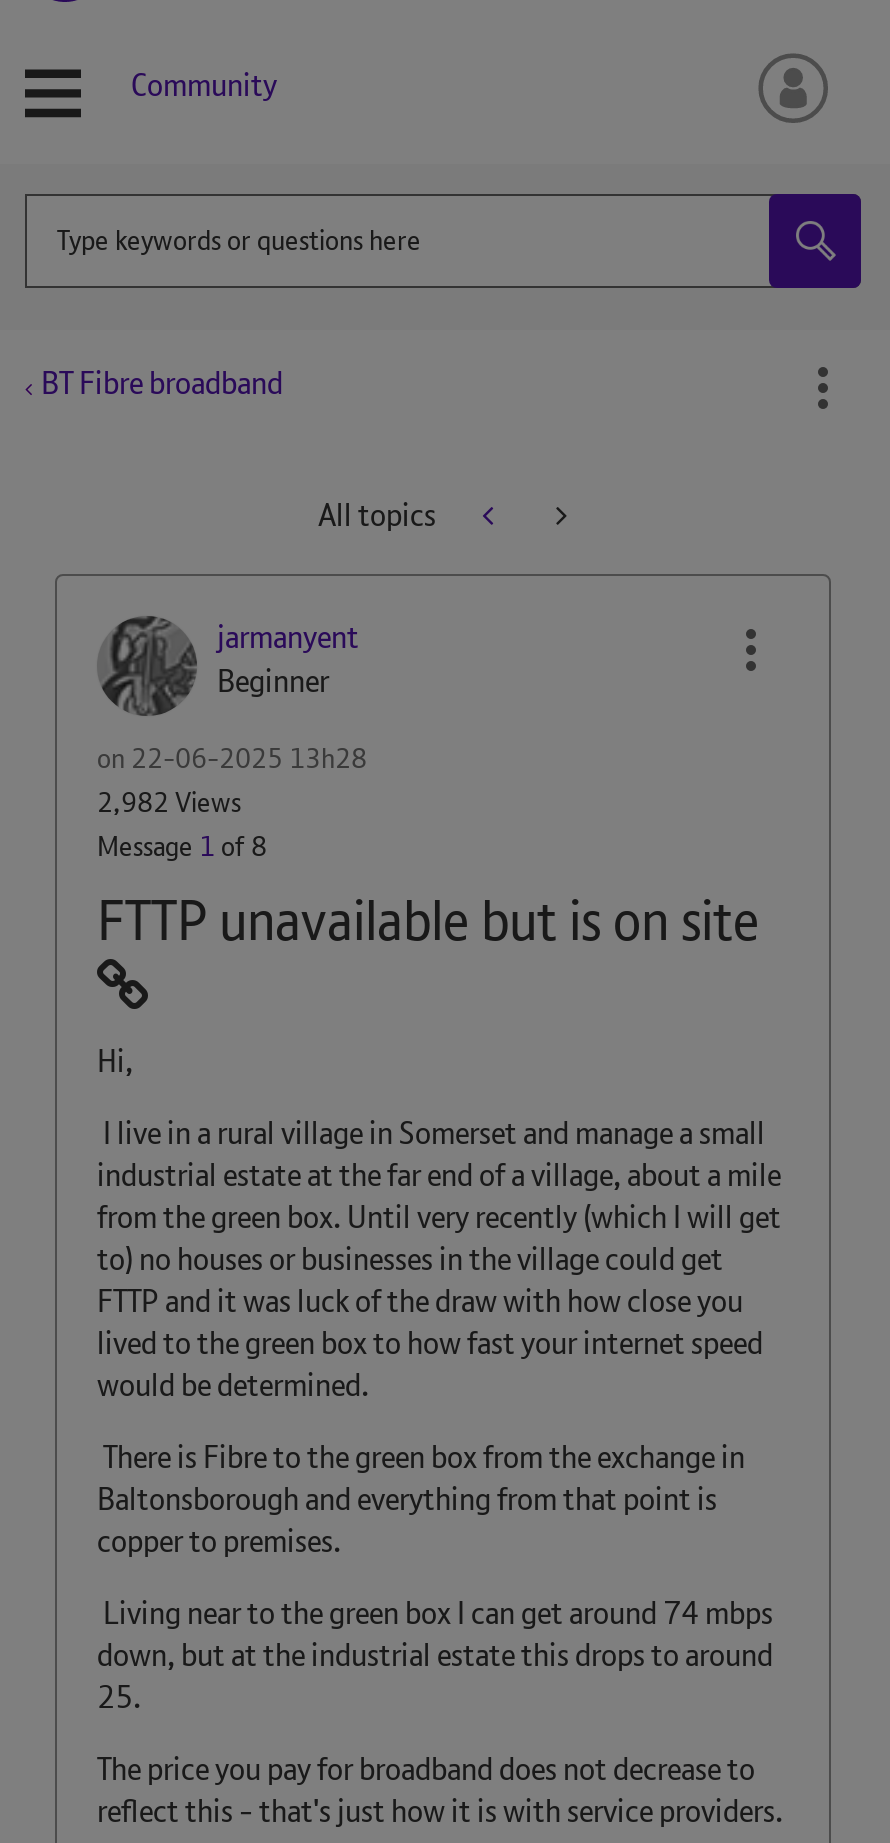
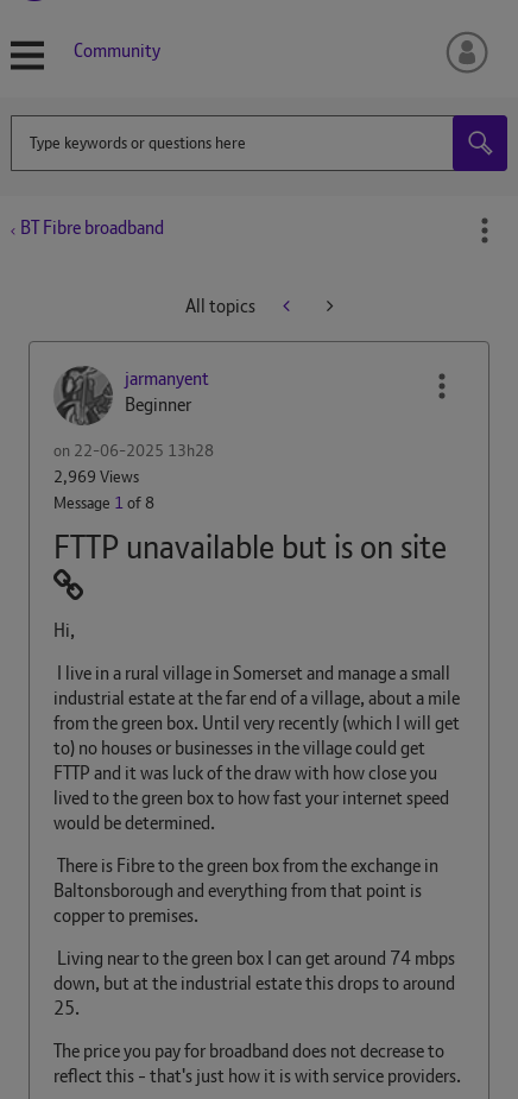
- 2,982 Views
+ 2,969 Views
